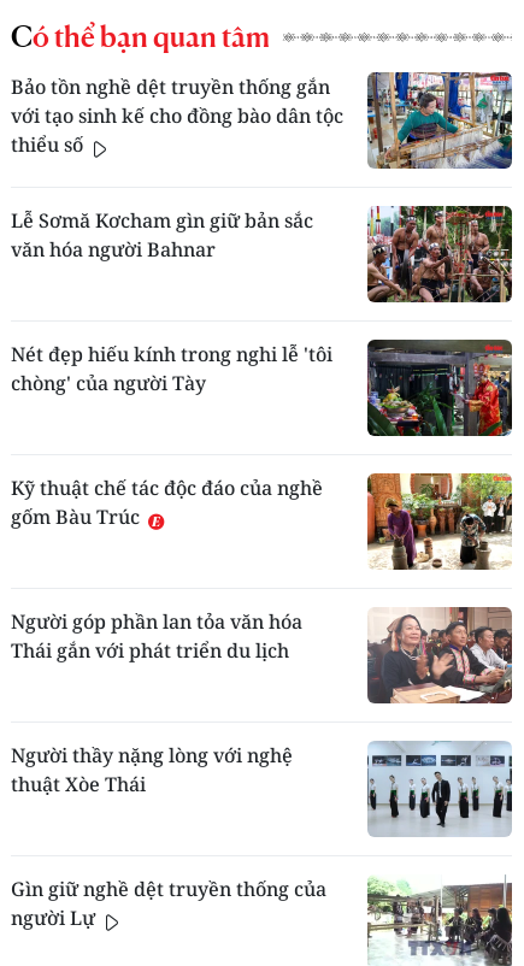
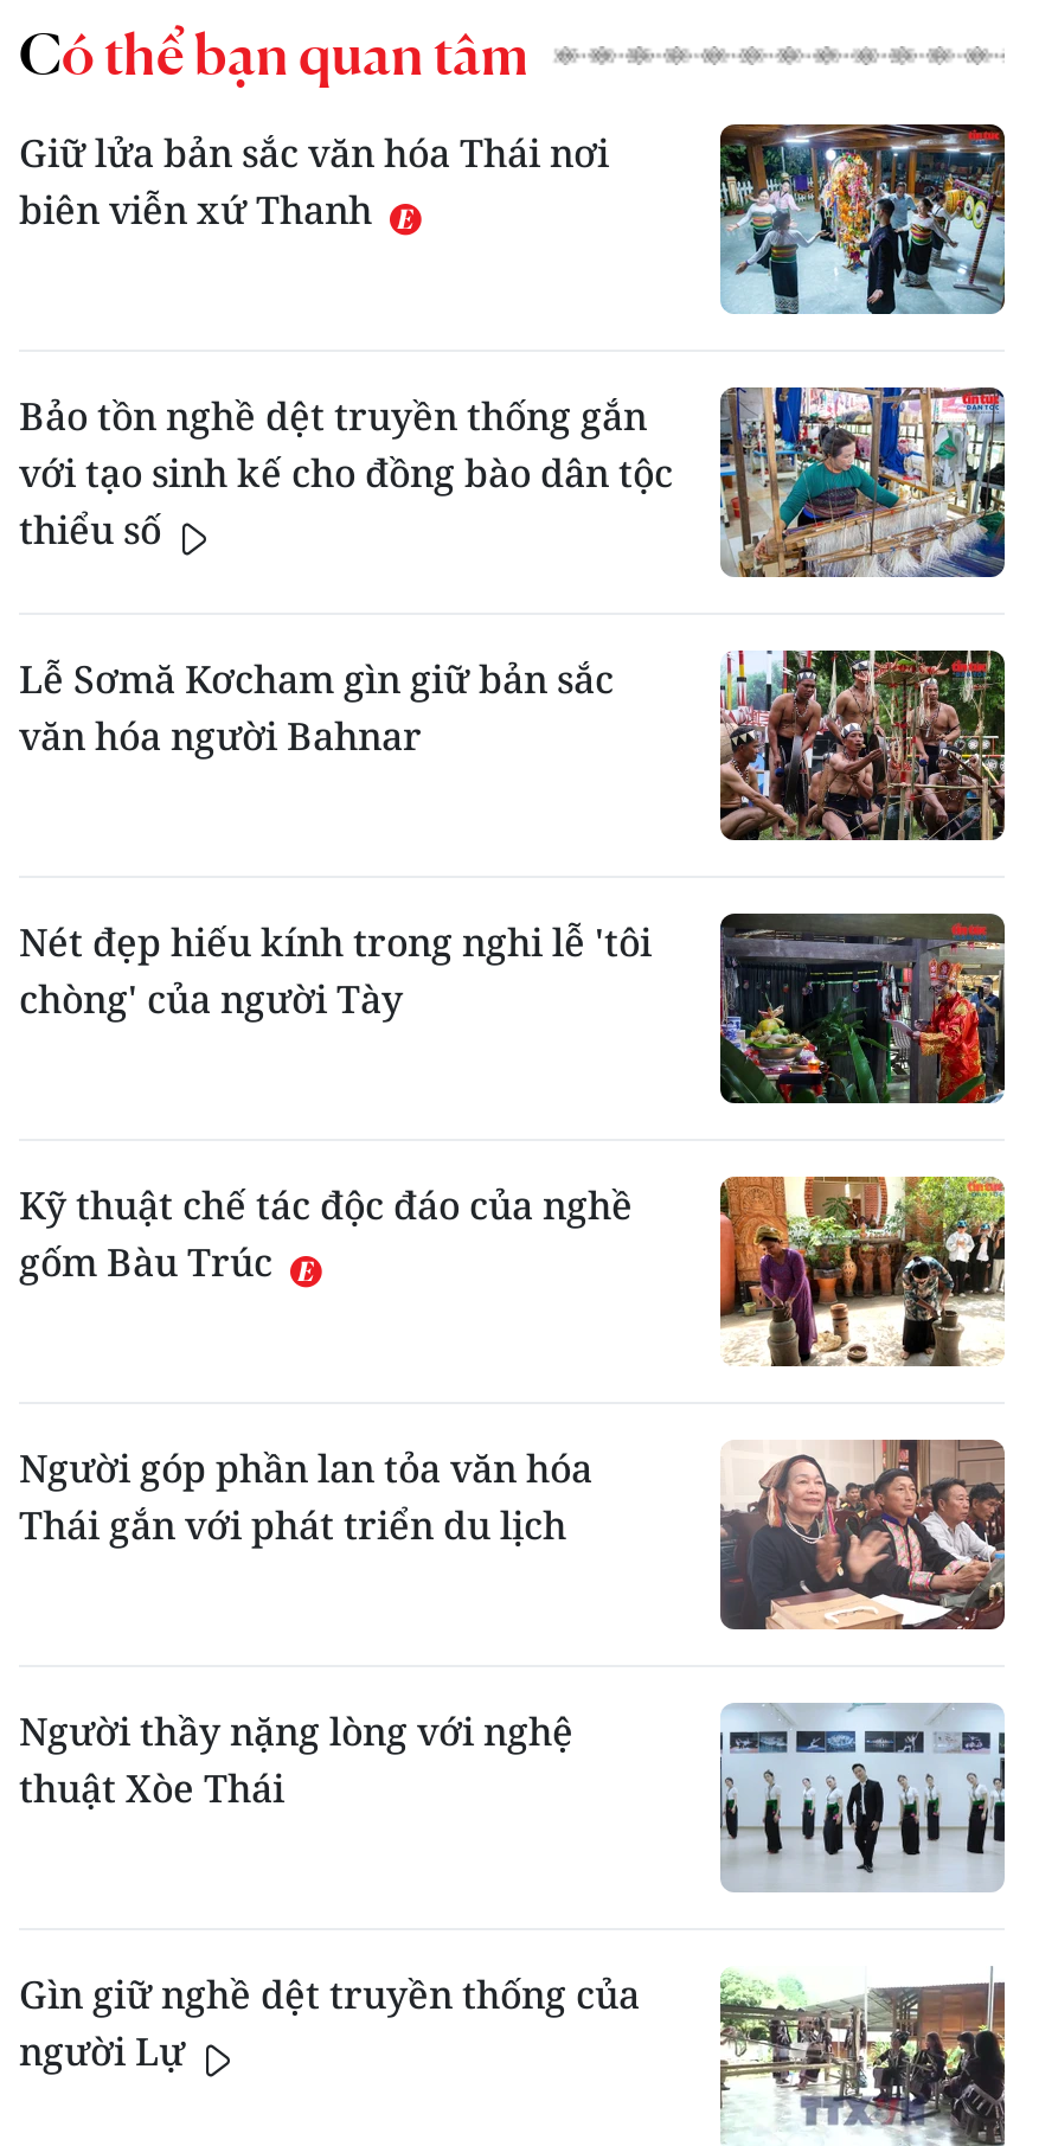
+ Giữ lửa bản sắc văn hóa Thái nơi
+ biên viễn xứ Thanh

+ [image]
